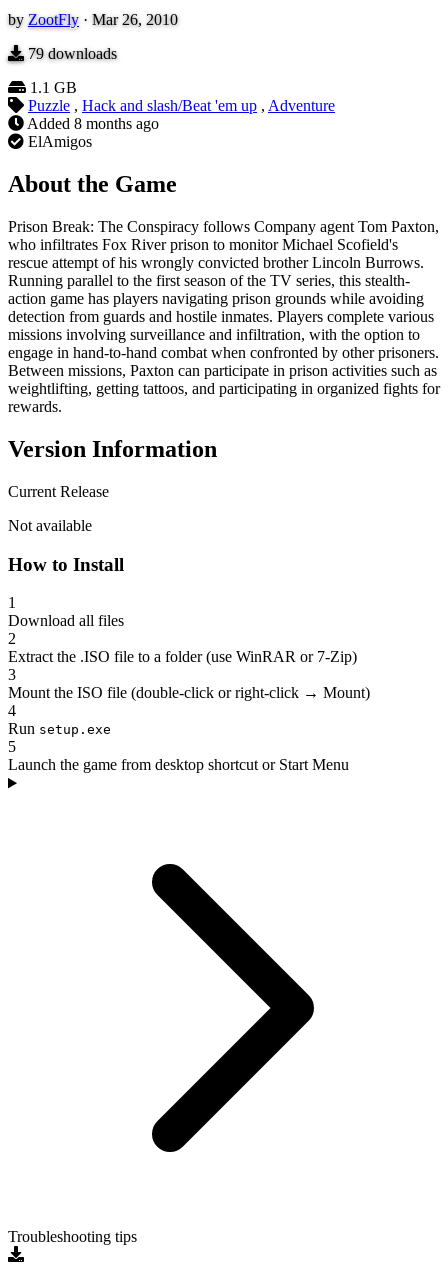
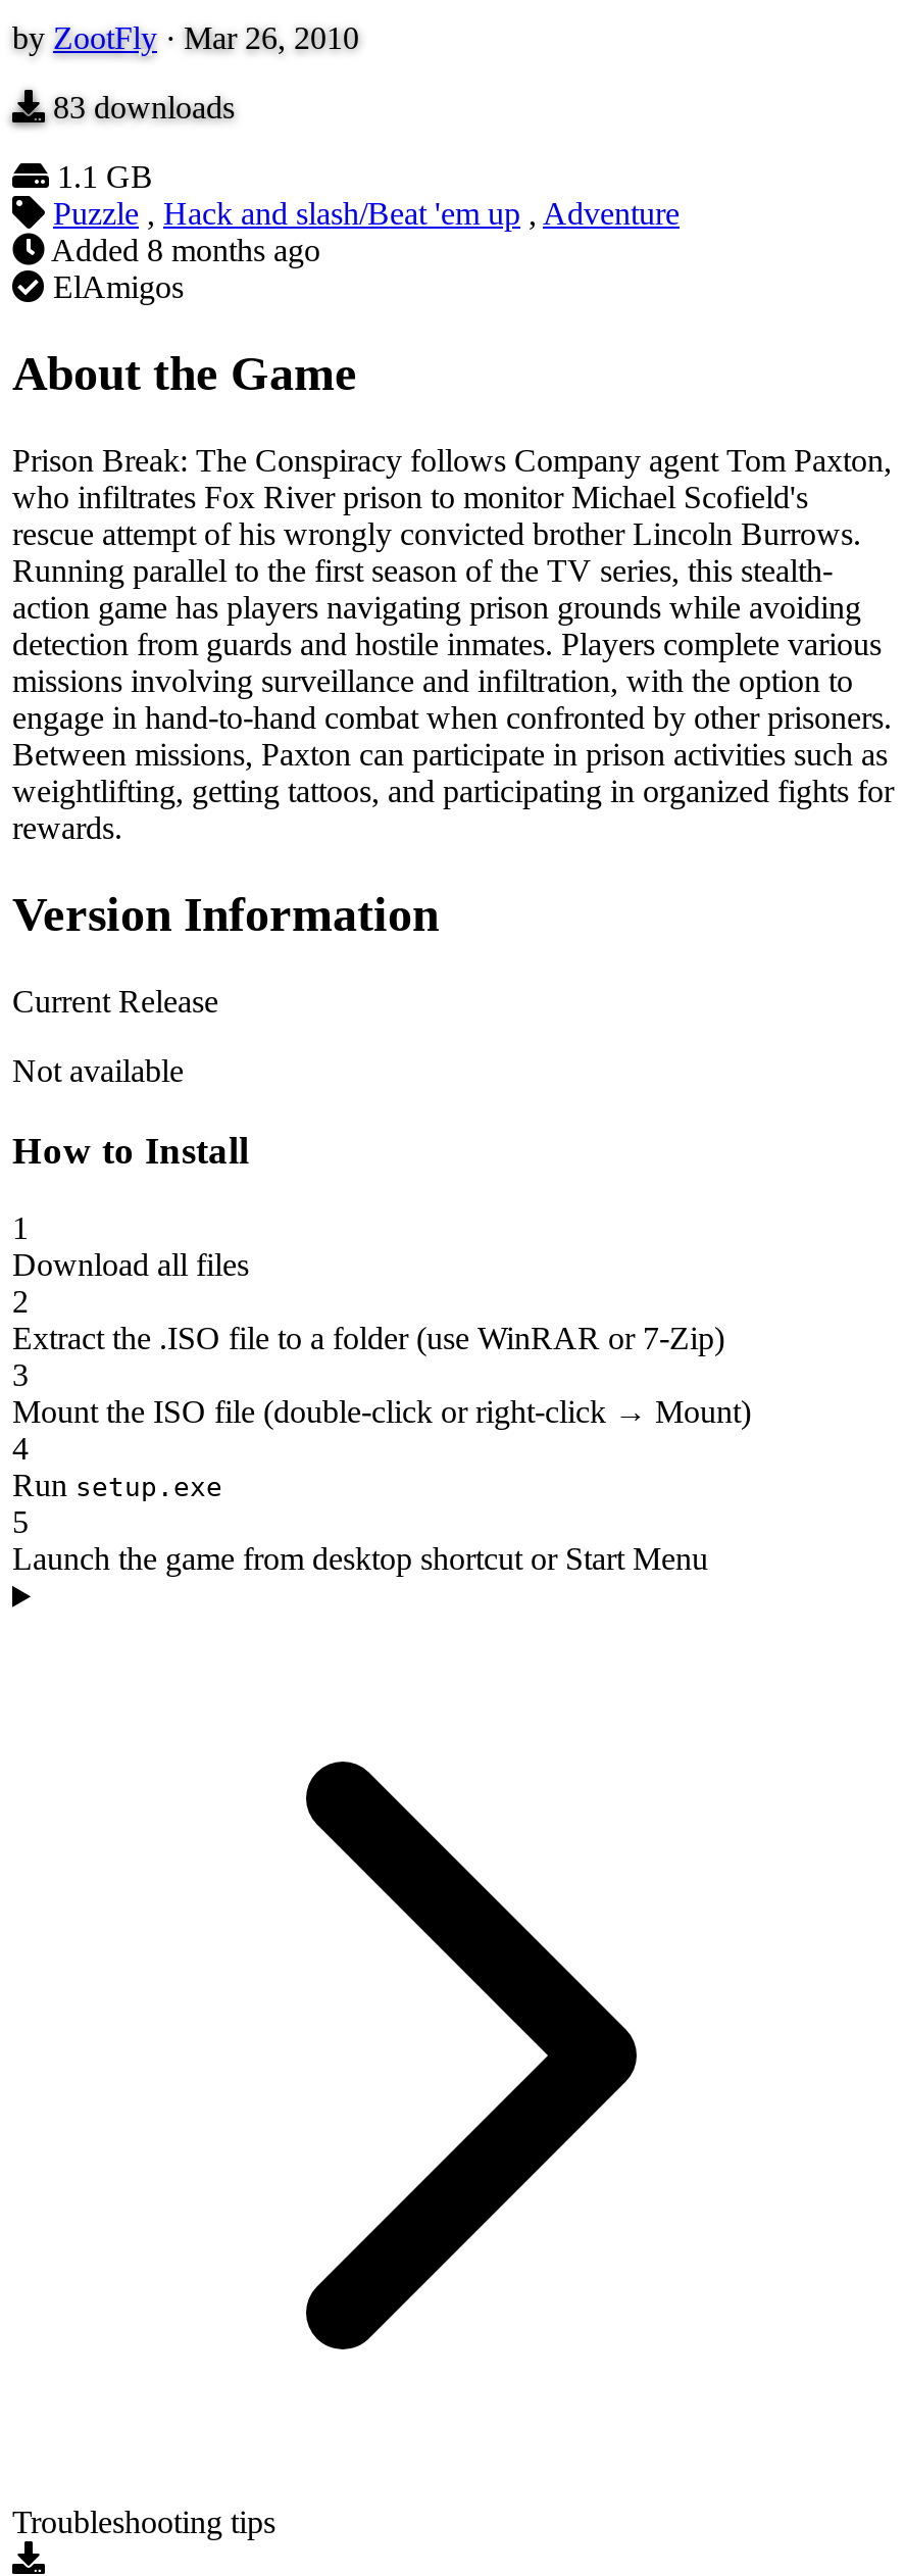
- 79 downloads
+ 83 downloads
